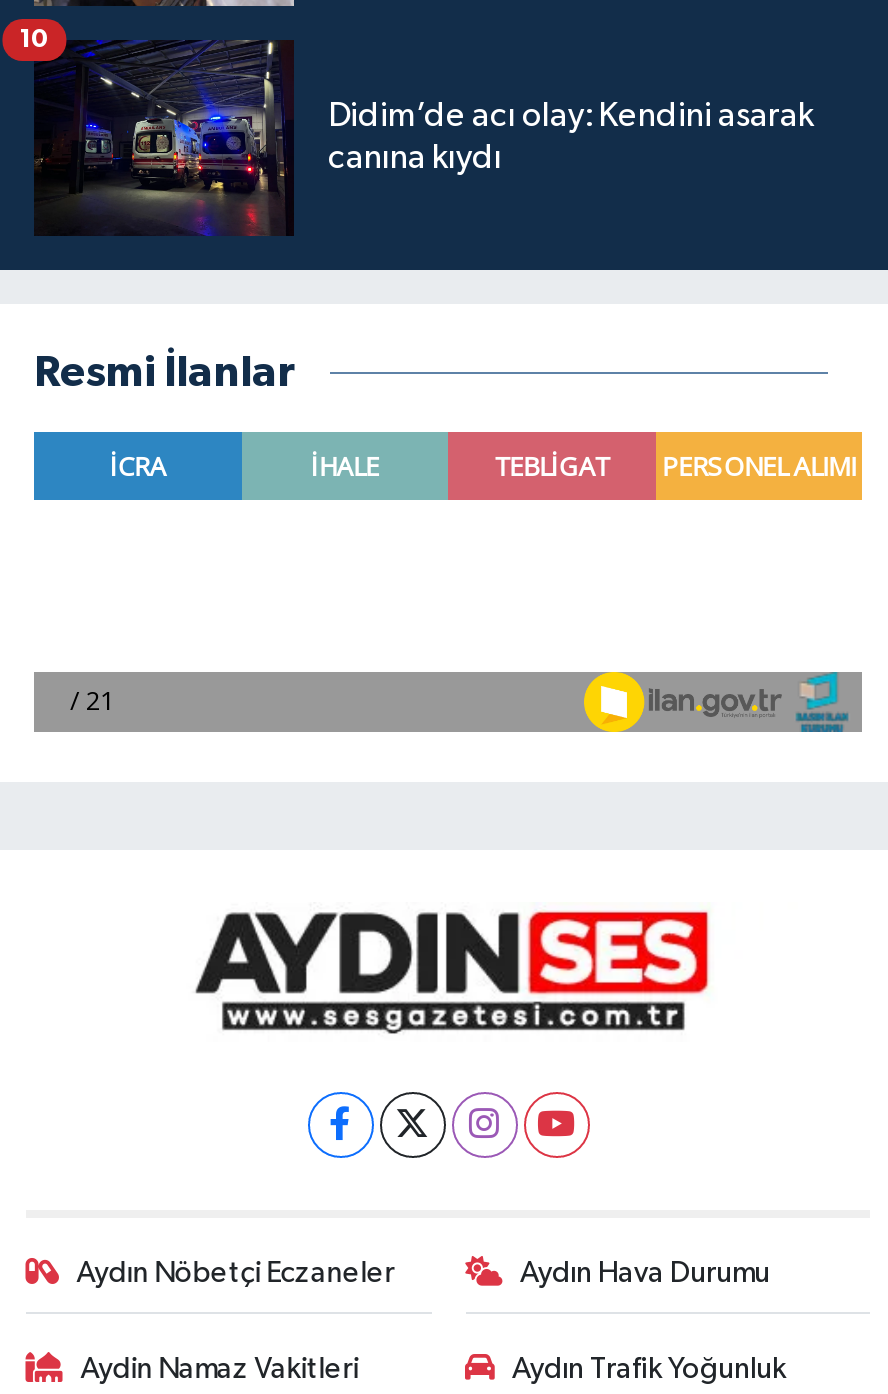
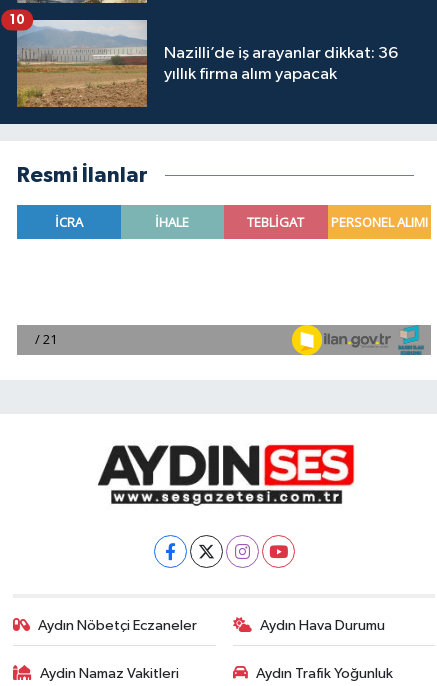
- [image]
- Didim’de acı olay: Kendini asarak
- canına kıydı
+ [image]
+ Nazilli’de iş arayanlar dikkat: 36
+ yıllık firma alım yapacak
